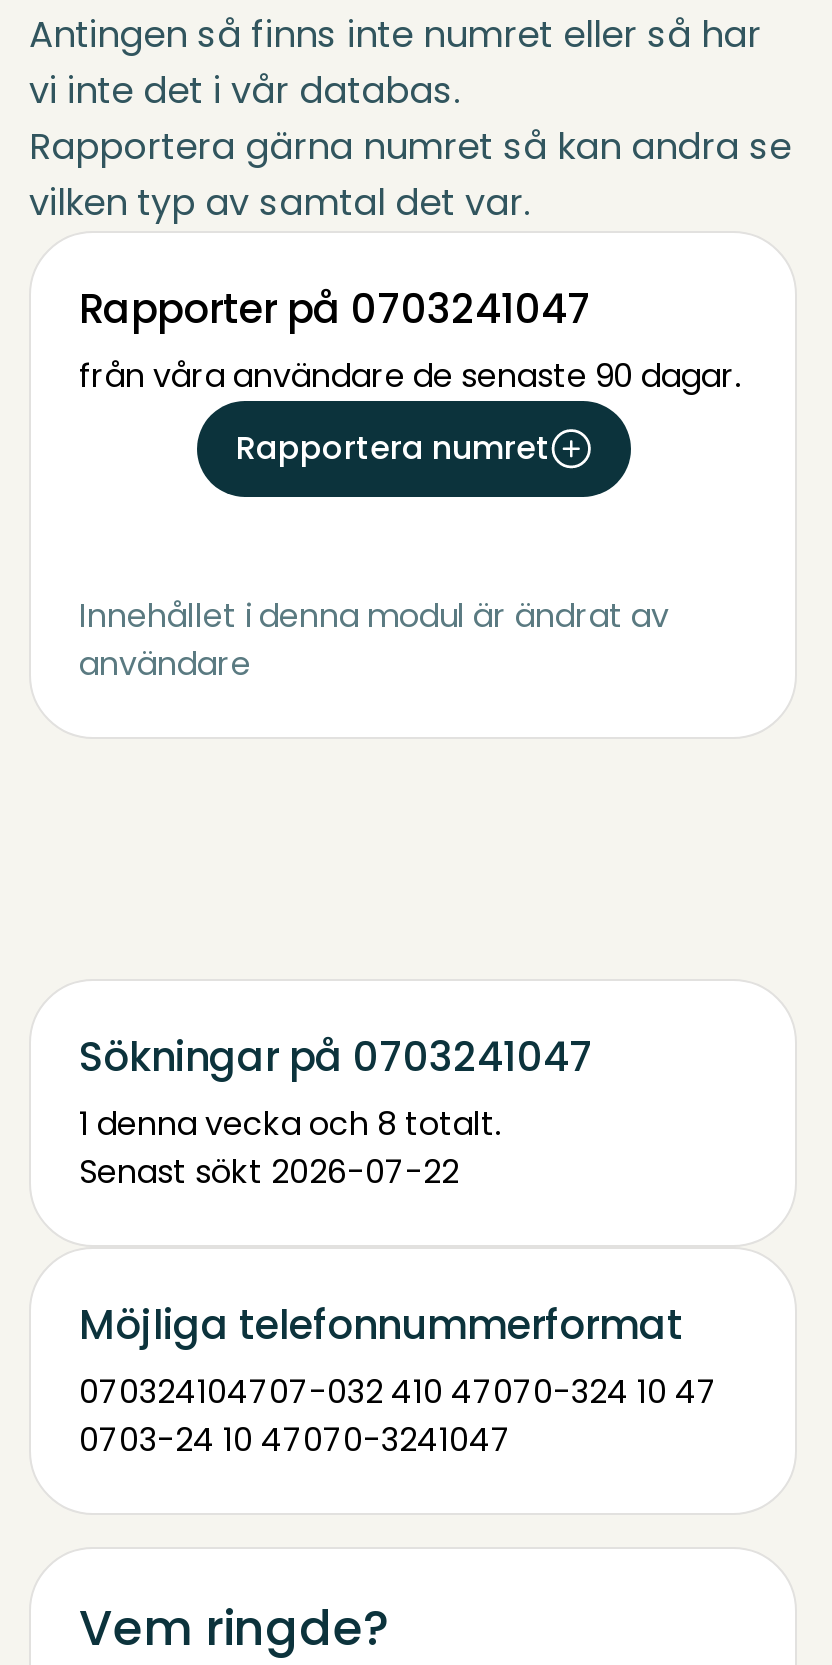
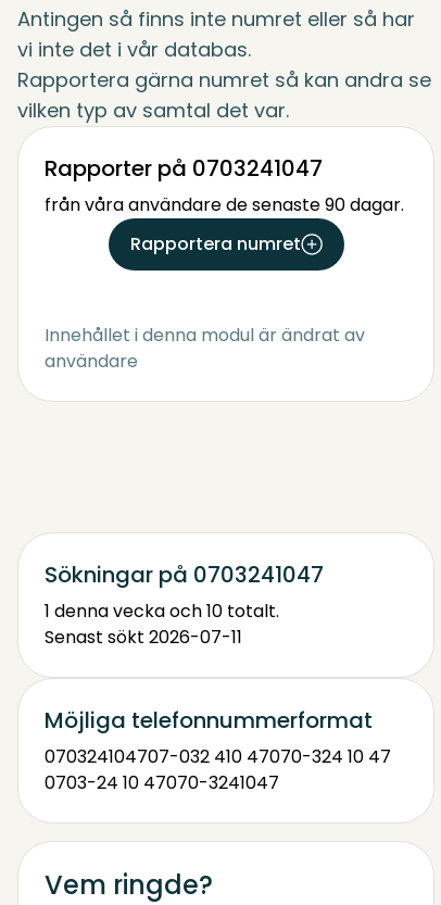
- 1 denna vecka och 8 totalt.
+ 1 denna vecka och 10 totalt.

- Senast sökt 2026-07-22
+ Senast sökt 2026-07-11
